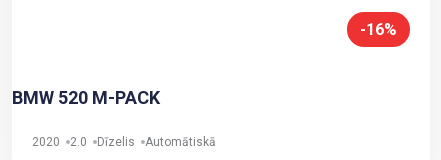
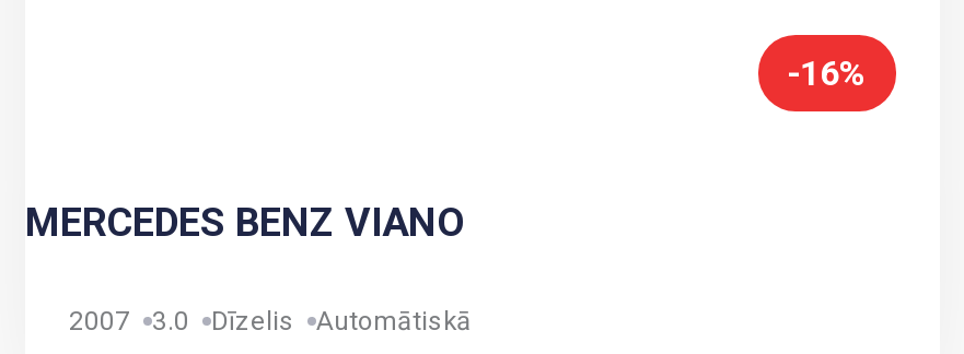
- BMW 520 M-PACK
+ MERCEDES BENZ VIANO

- 2020
- 2.0
+ 2007
+ 3.0
